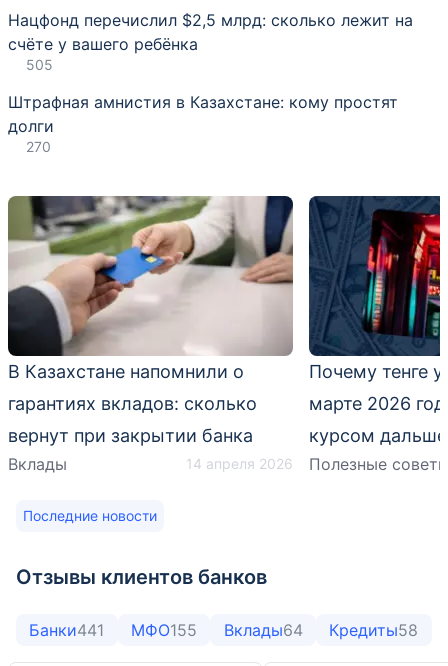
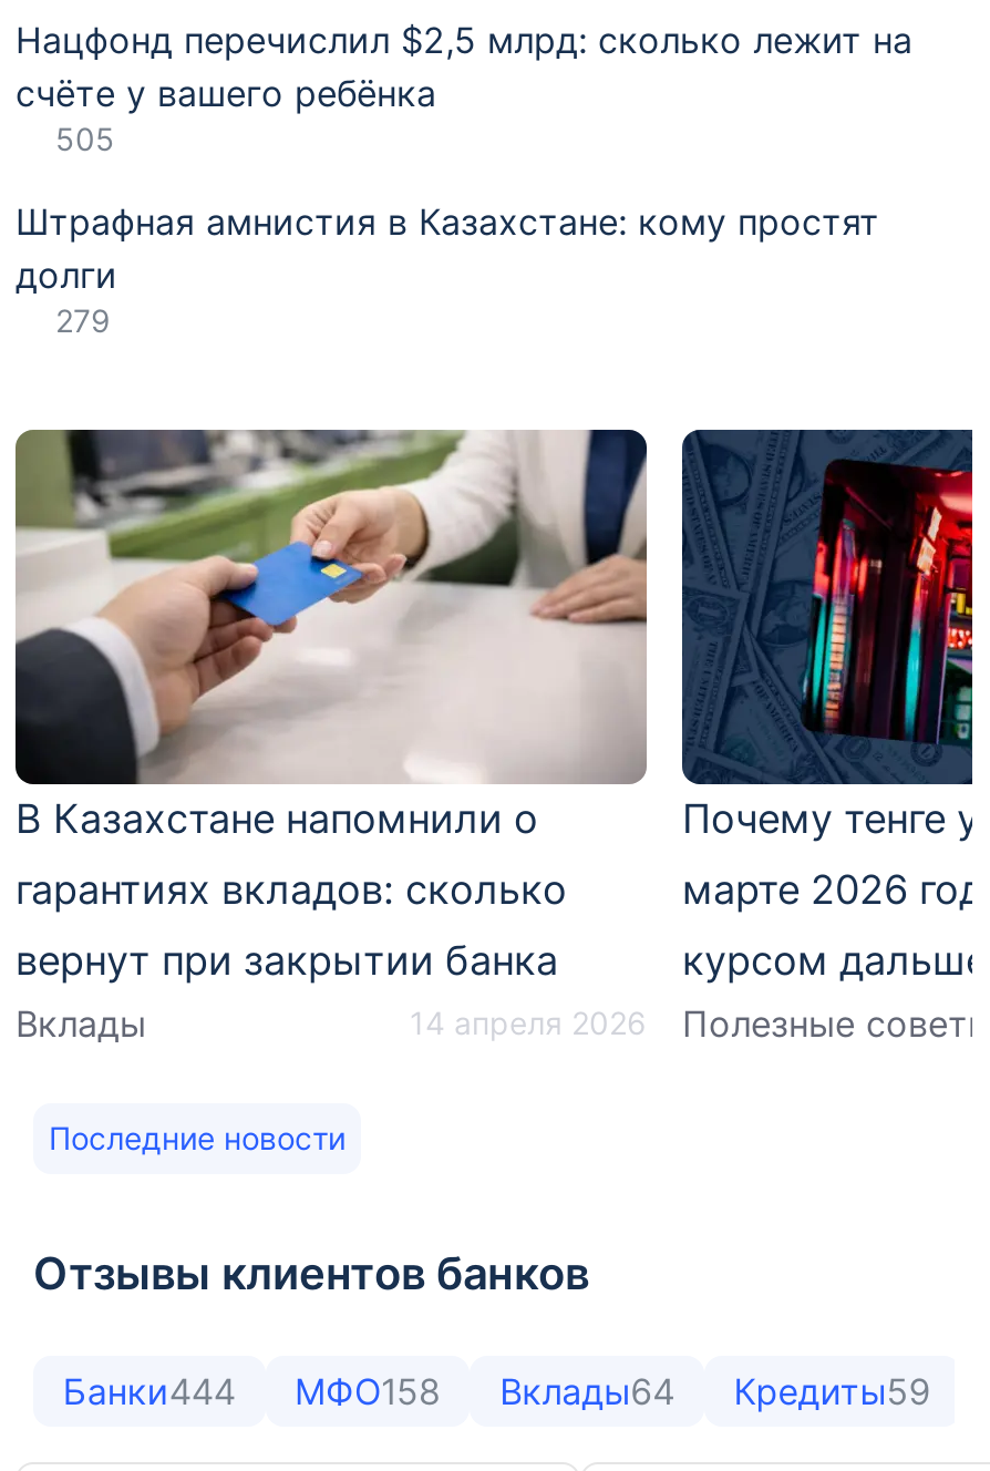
- 270
+ 279

- Банки441
+ Банки444

- МФО155
+ МФО158

- Кредиты58
+ Кредиты59
